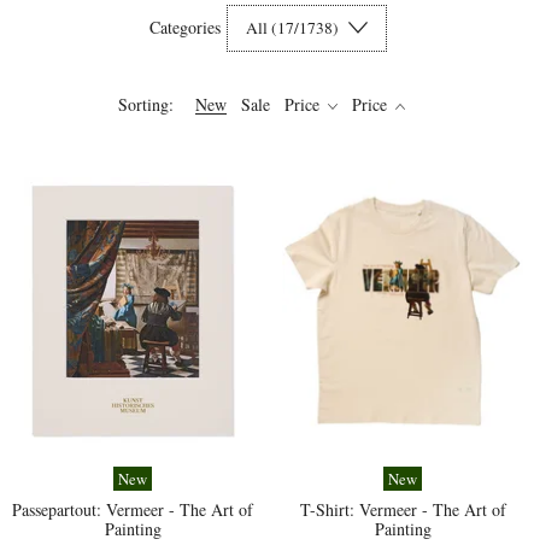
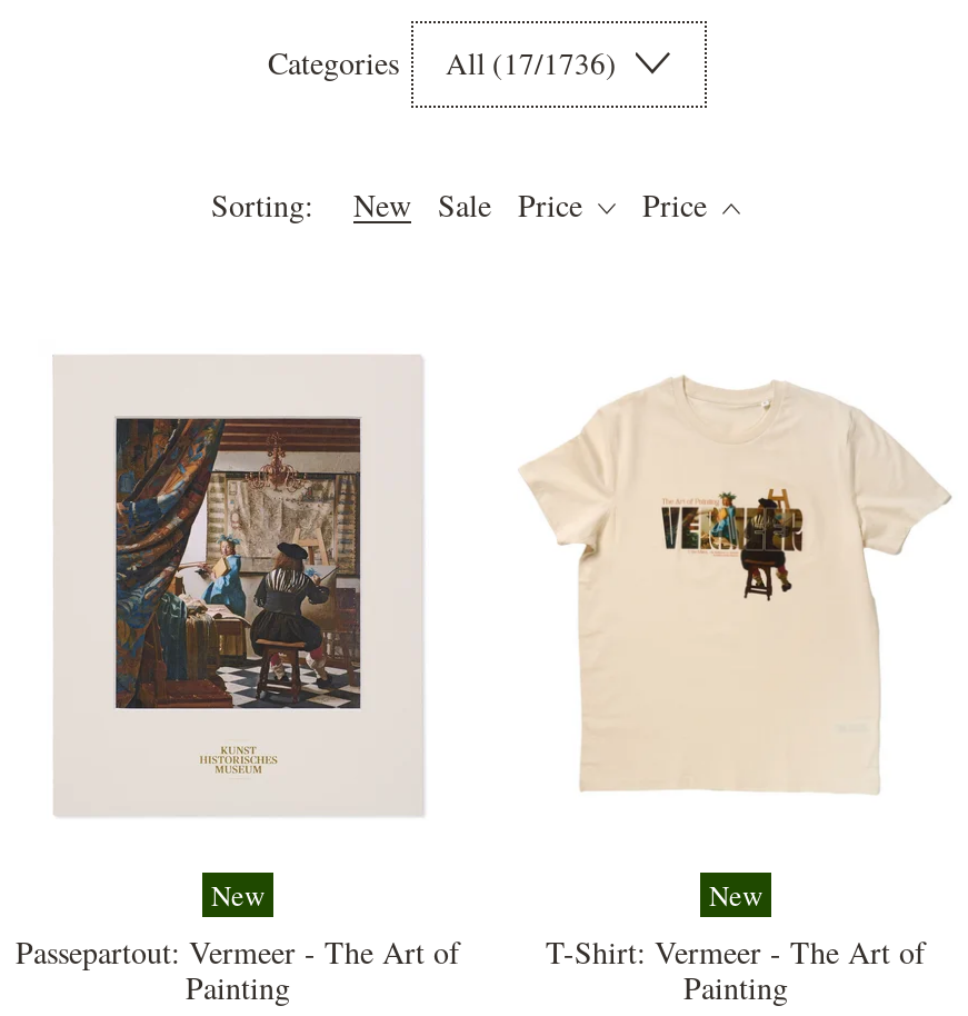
- Categories All (17/1738)
+ Categories All (17/1736)
